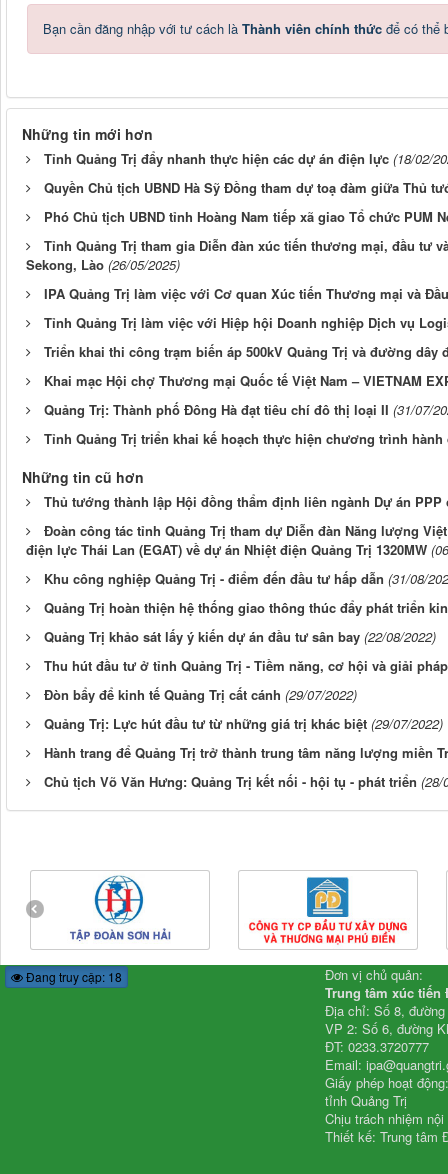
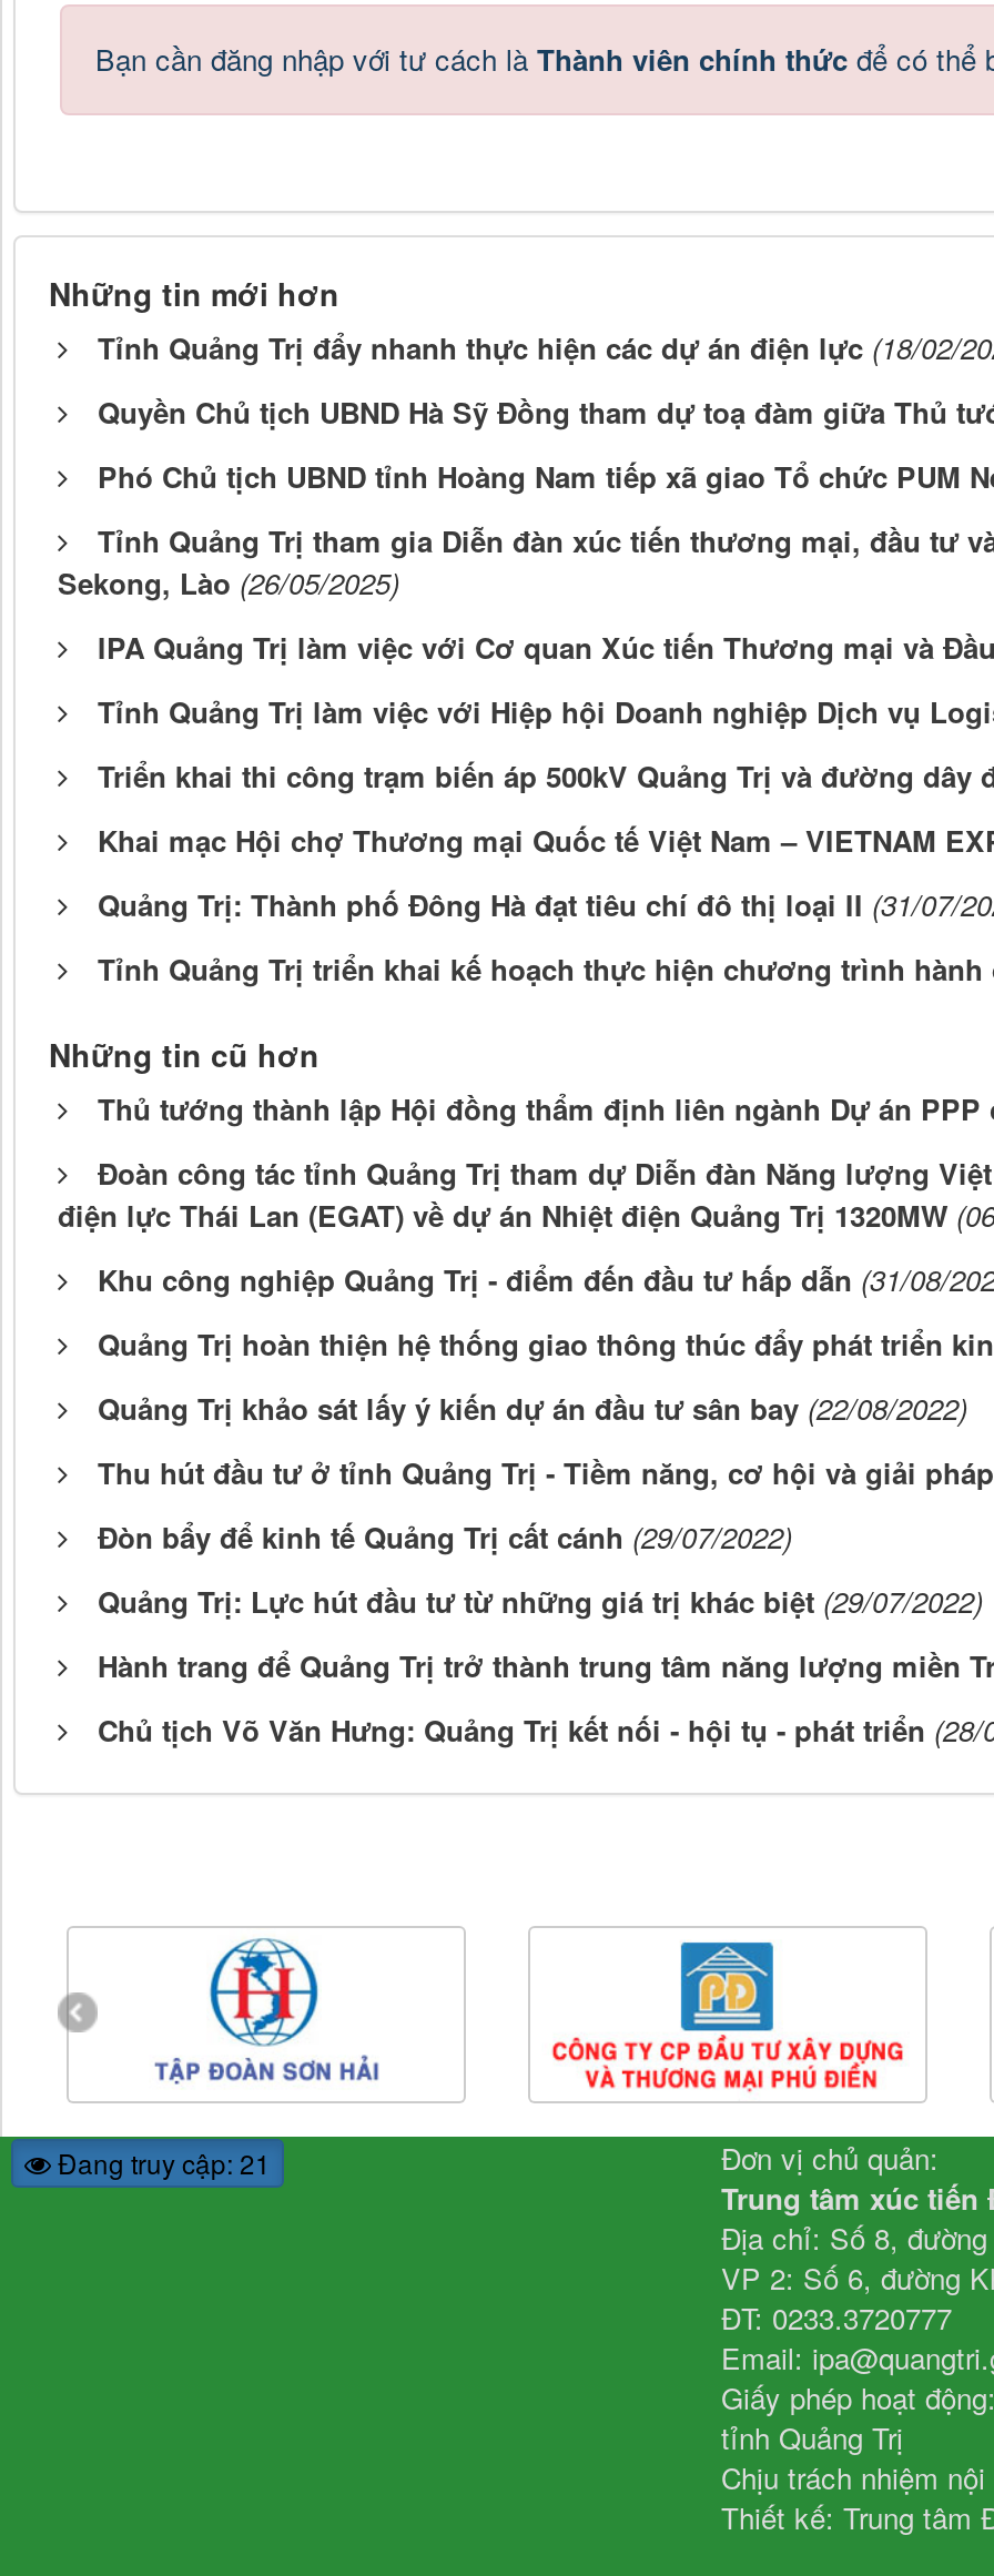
- Đang truy cập: 18
+ Đang truy cập: 21
